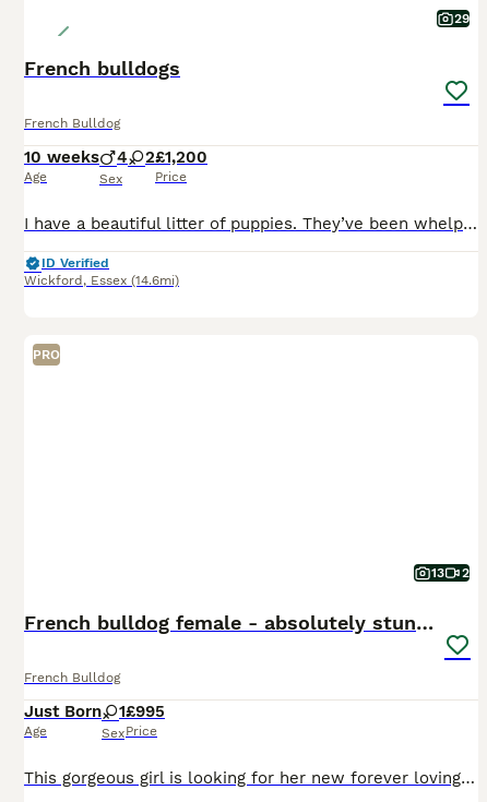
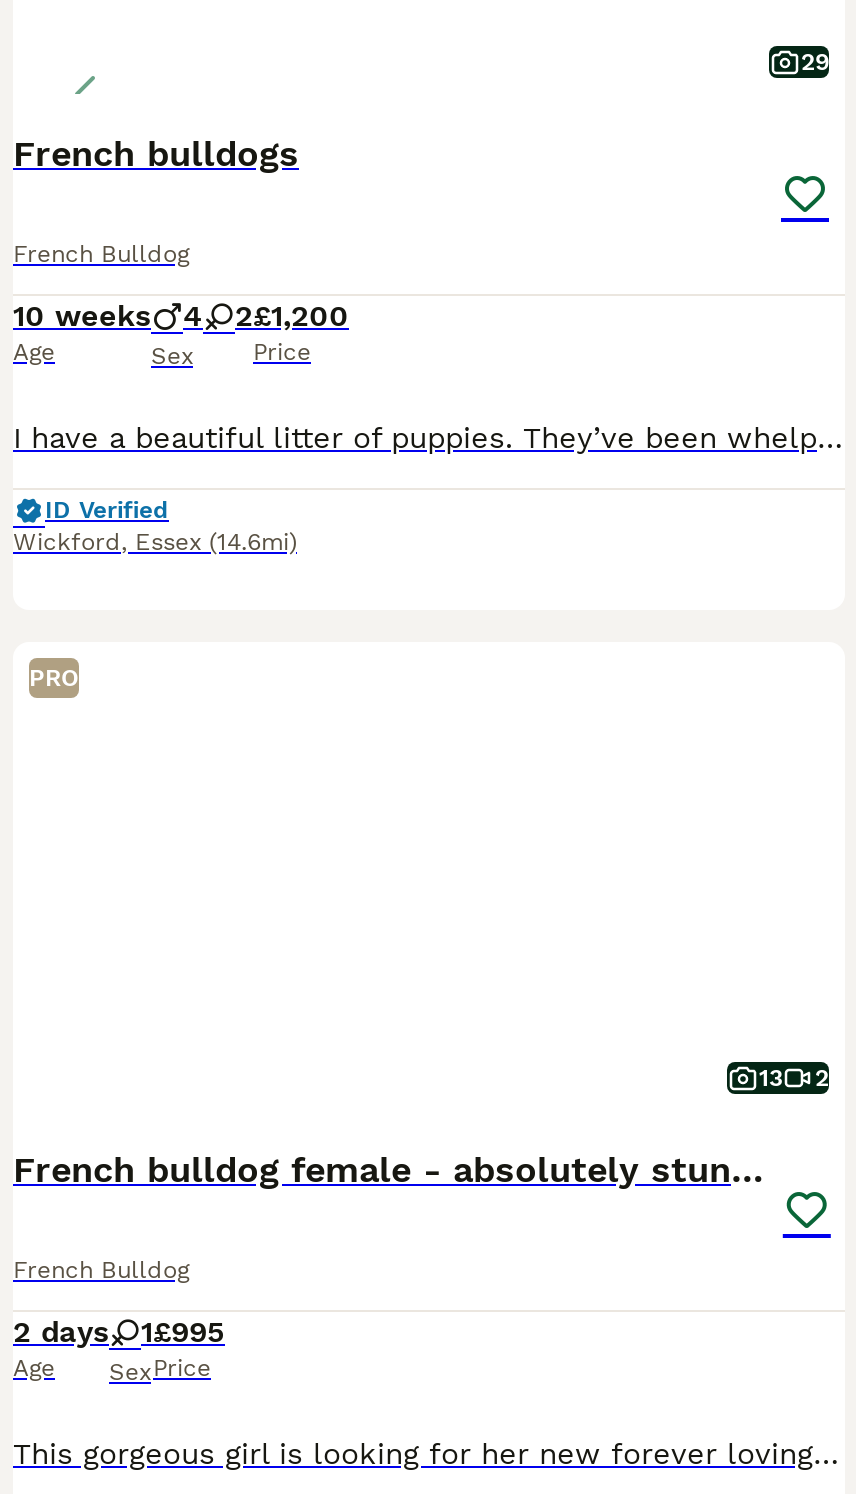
- Just Born
+ 2 days
